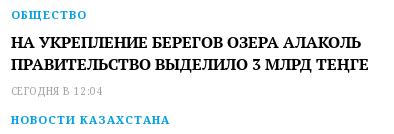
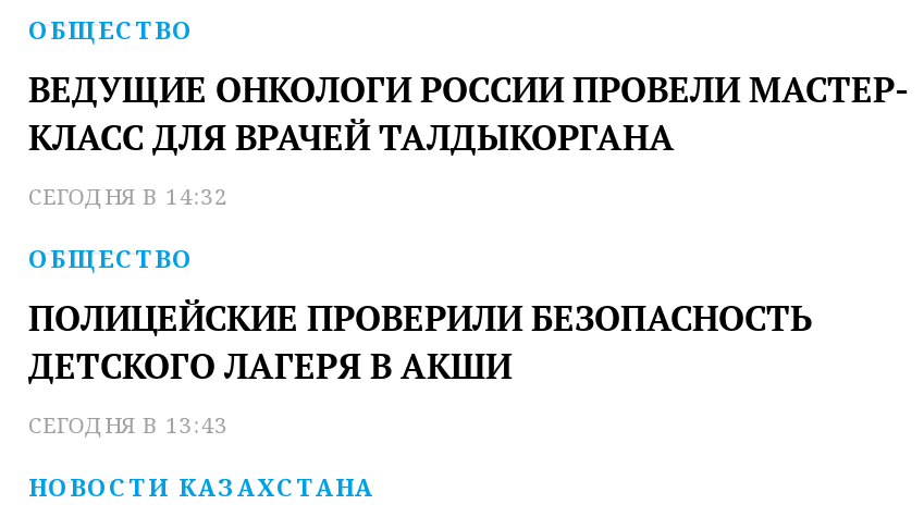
- НА УКРЕПЛЕНИЕ БЕРЕГОВ ОЗЕРА АЛАКОЛЬ
- ПРАВИТЕЛЬСТВО ВЫДЕЛИЛО 3 МЛРД ТЕҢГЕ
- СЕГОДНЯ В 12:04
+ ВЕДУЩИЕ ОНКОЛОГИ РОССИИ ПРОВЕЛИ МАСТЕР-
+ КЛАСС ДЛЯ ВРАЧЕЙ ТАЛДЫКОРГАНА
+ СЕГОДНЯ В 14:32
+ ОБЩЕСТВО
+ ПОЛИЦЕЙСКИЕ ПРОВЕРИЛИ БЕЗОПАСНОСТЬ
+ ДЕТСКОГО ЛАГЕРЯ В АКШИ
+ СЕГОДНЯ В 13:43
